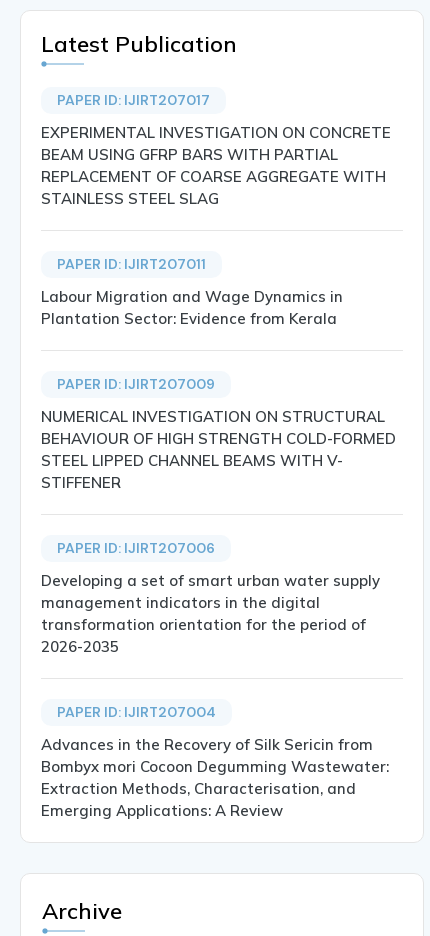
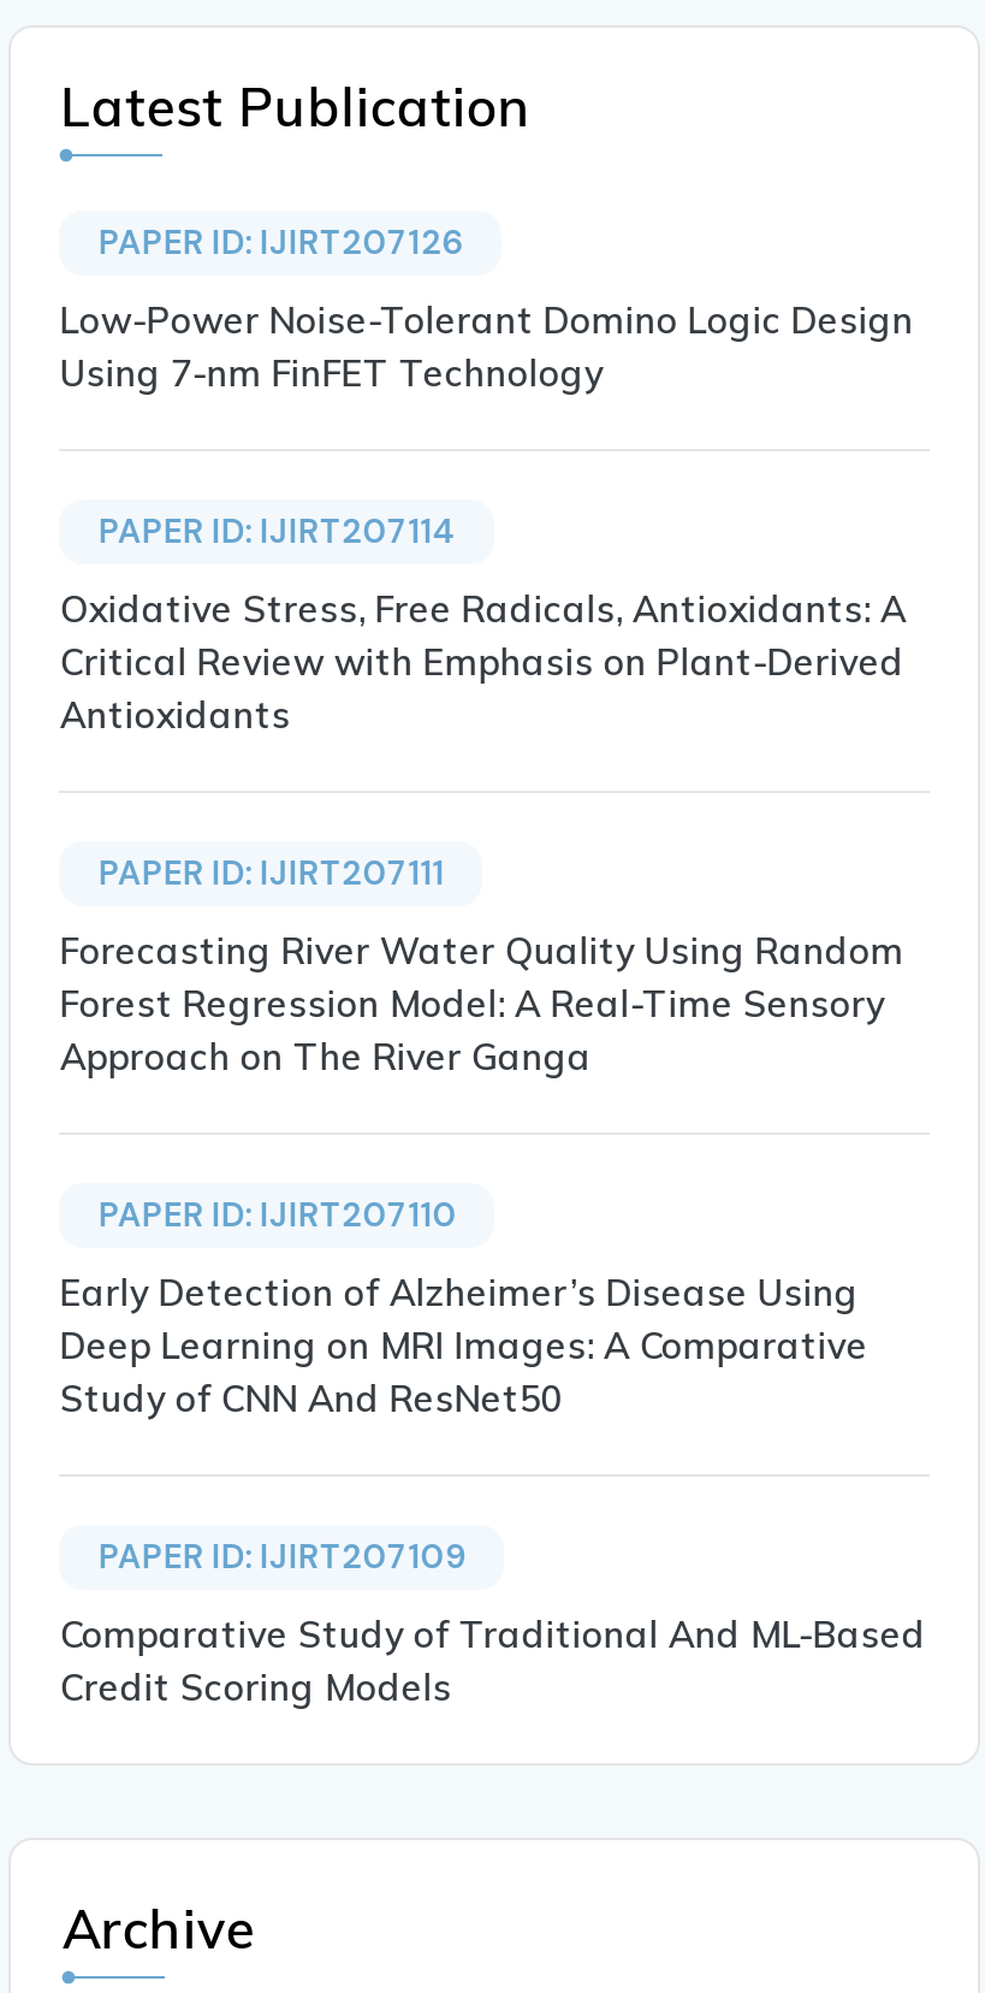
- PAPER ID: IJIRT207017
+ PAPER ID: IJIRT207126

- EXPERIMENTAL INVESTIGATION ON CONCRETE
- BEAM USING GFRP BARS WITH PARTIAL
- REPLACEMENT OF COARSE AGGREGATE WITH
- STAINLESS STEEL SLAG
+ Low-Power Noise-Tolerant Domino Logic Design
+ Using 7-nm FinFET Technology

- PAPER ID: IJIRT207011
+ PAPER ID: IJIRT207114

- Labour Migration and Wage Dynamics in
- Plantation Sector: Evidence from Kerala
+ Oxidative Stress, Free Radicals, Antioxidants: A
+ Critical Review with Emphasis on Plant-Derived
+ Antioxidants

- PAPER ID: IJIRT207009
+ PAPER ID: IJIRT207111

- NUMERICAL INVESTIGATION ON STRUCTURAL
- BEHAVIOUR OF HIGH STRENGTH COLD-FORMED
- STEEL LIPPED CHANNEL BEAMS WITH V-
- STIFFENER
+ Forecasting River Water Quality Using Random
+ Forest Regression Model: A Real-Time Sensory
+ Approach on The River Ganga

- PAPER ID: IJIRT207006
+ PAPER ID: IJIRT207110

- Developing a set of smart urban water supply
- management indicators in the digital
- transformation orientation for the period of
- 2026-2035
+ Early Detection of Alzheimer’s Disease Using
+ Deep Learning on MRI Images: A Comparative
+ Study of CNN And ResNet50

- PAPER ID: IJIRT207004
+ PAPER ID: IJIRT207109

- Advances in the Recovery of Silk Sericin from
- Bombyx mori Cocoon Degumming Wastewater:
- Extraction Methods, Characterisation, and
- Emerging Applications: A Review
+ Comparative Study of Traditional And ML-Based
+ Credit Scoring Models
